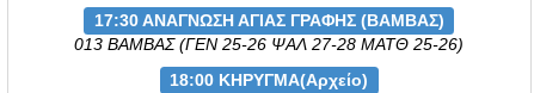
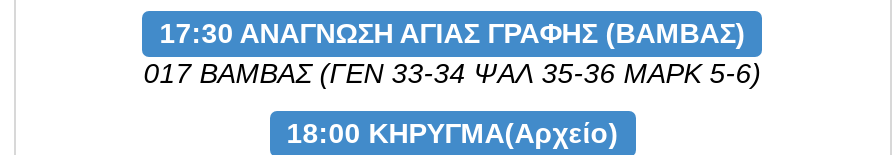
- 013 ΒΑΜΒΑΣ (ΓΕΝ 25-26 ΨΑΛ 27-28 ΜΑΤΘ 25-26)
+ 017 ΒΑΜΒΑΣ (ΓΕΝ 33-34 ΨΑΛ 35-36 ΜΑΡΚ 5-6)
